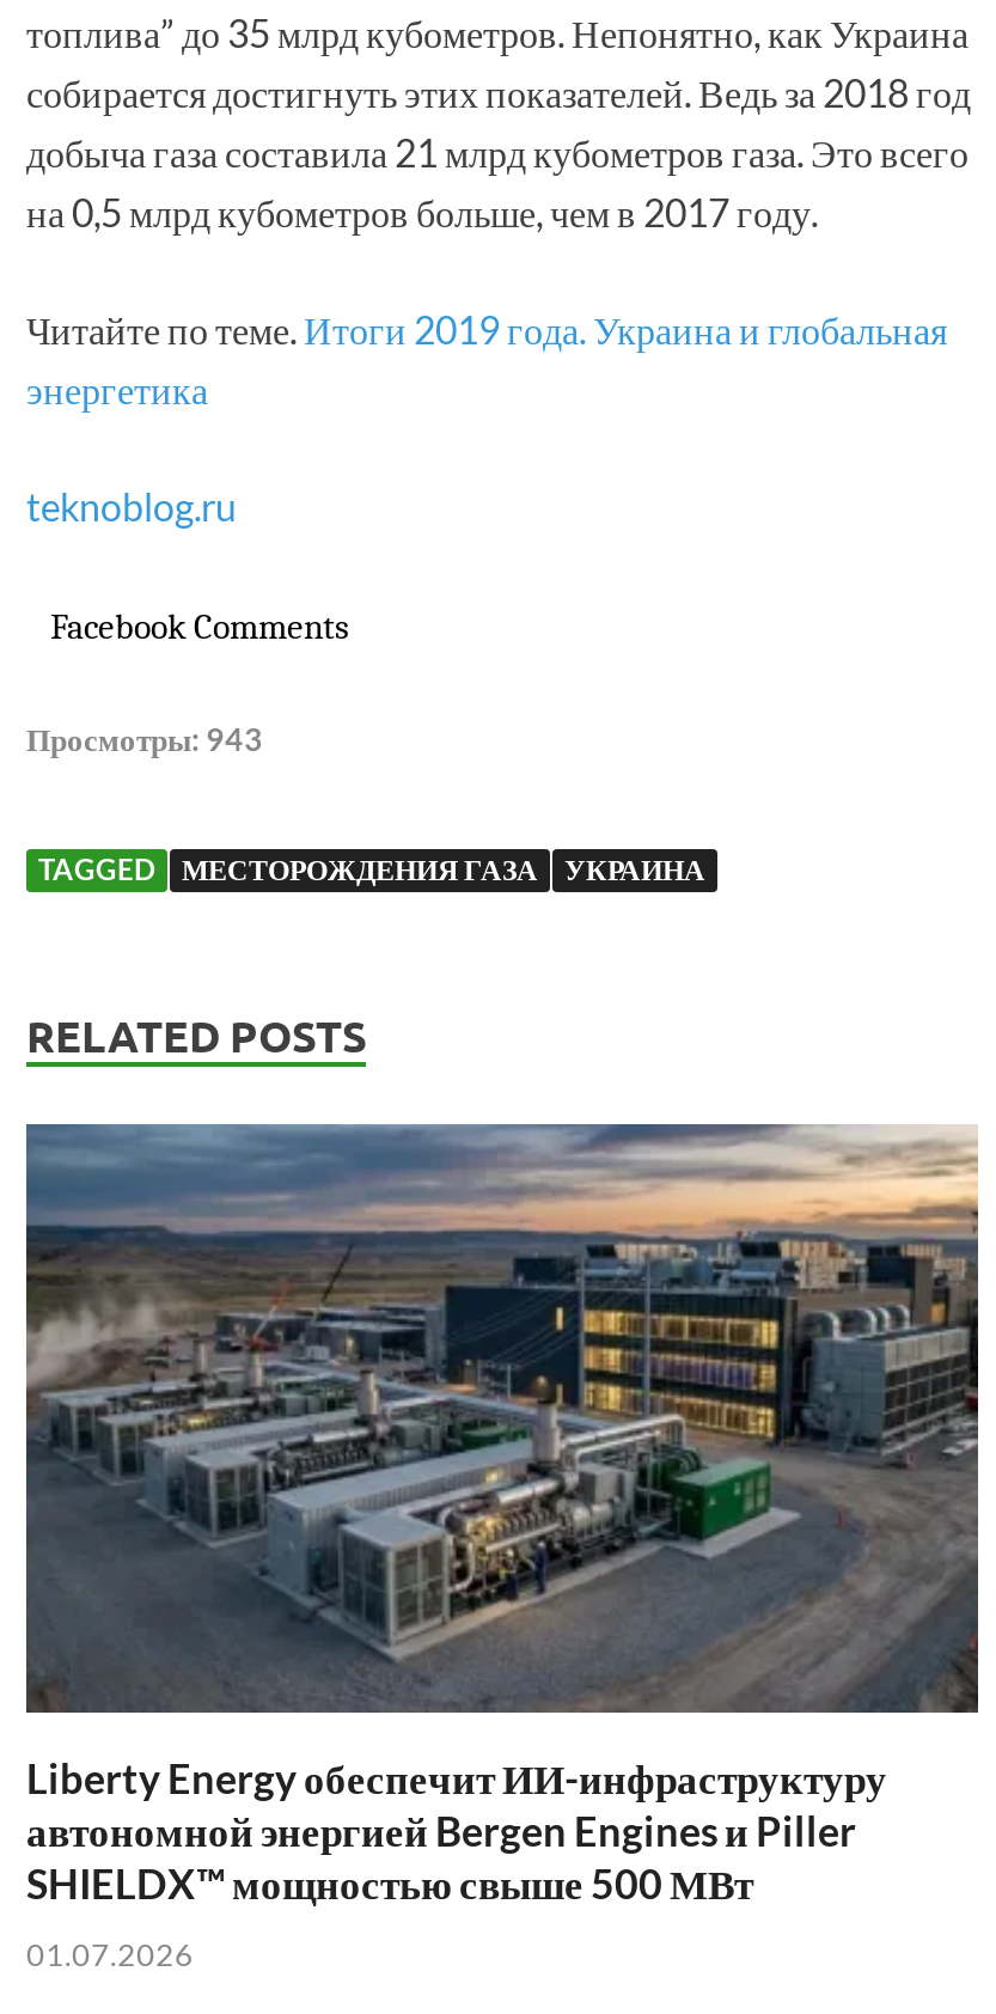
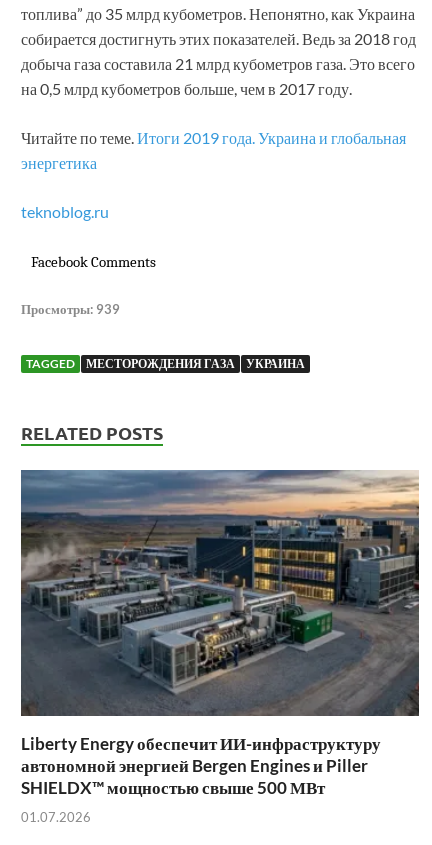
- Просмотры: 943
+ Просмотры: 939
